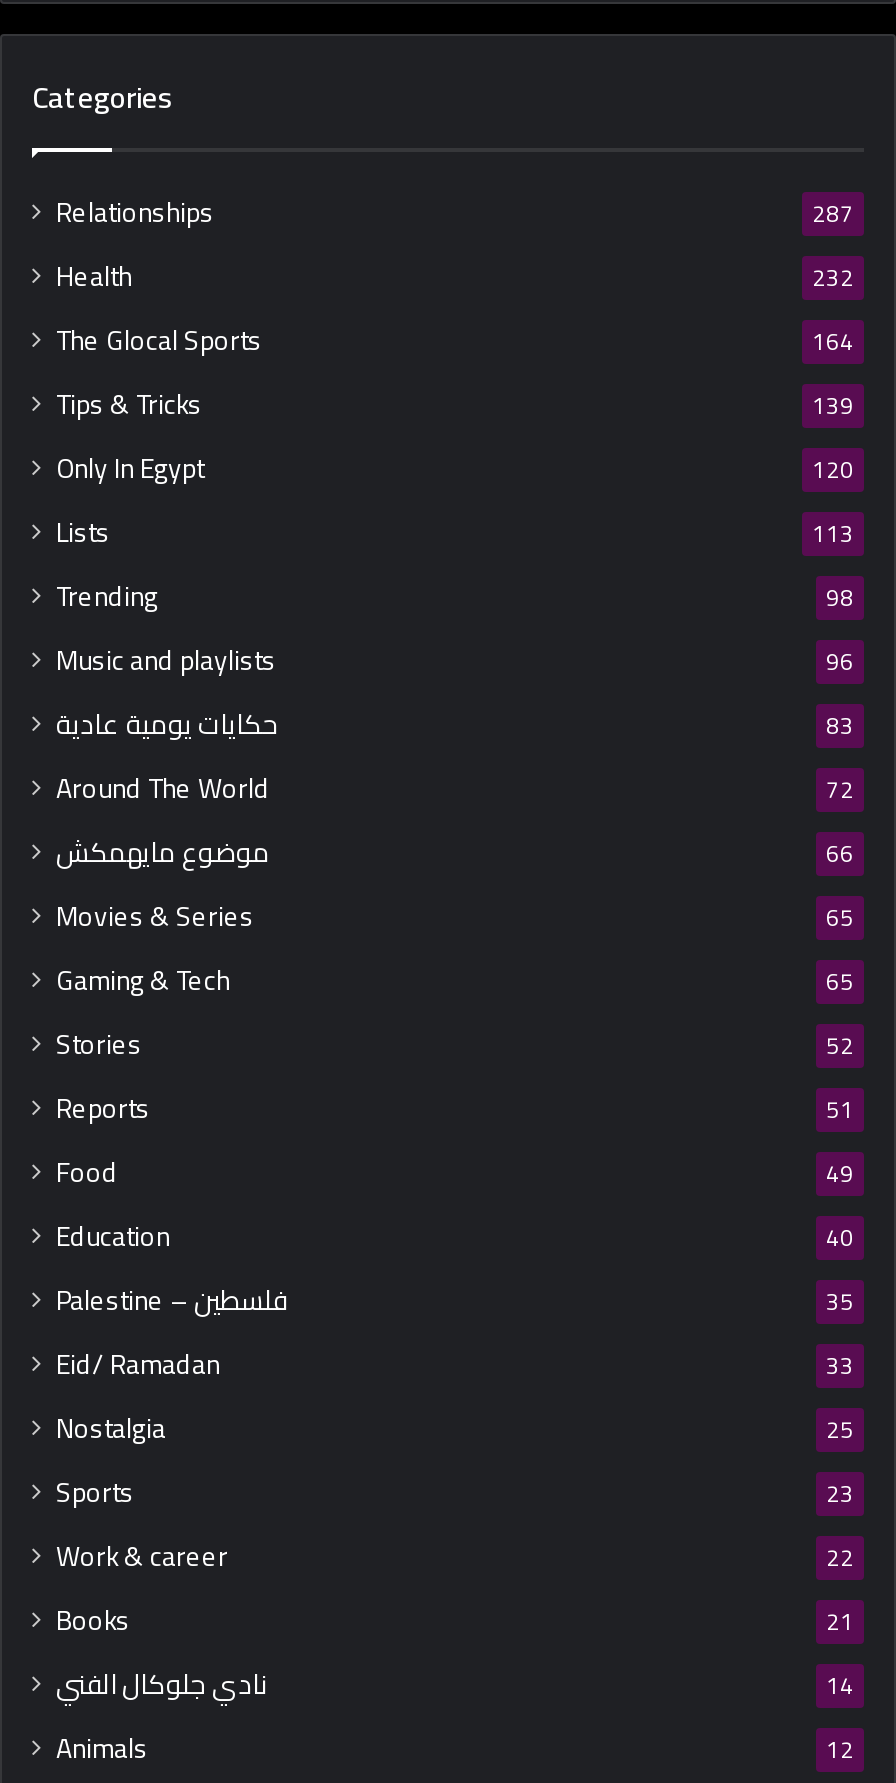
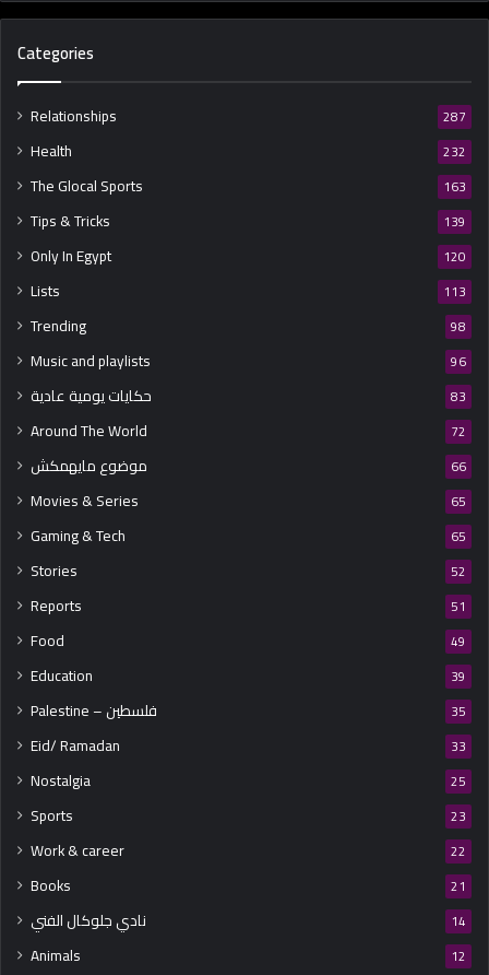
- 164
+ 163

- 40
+ 39
